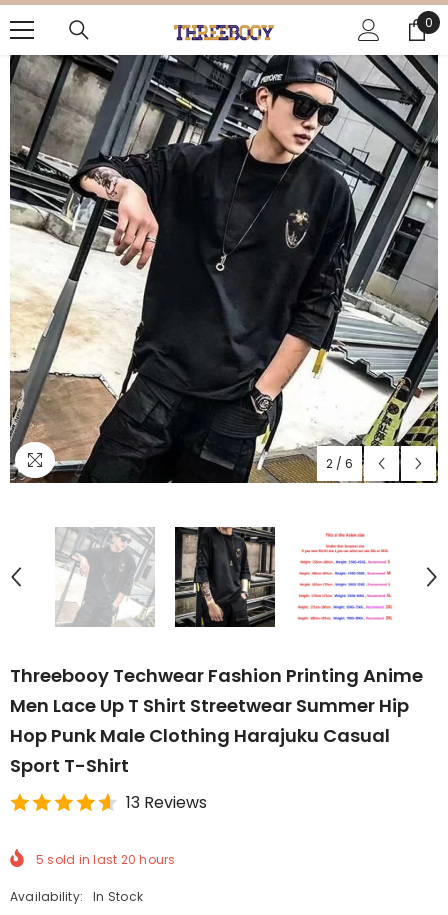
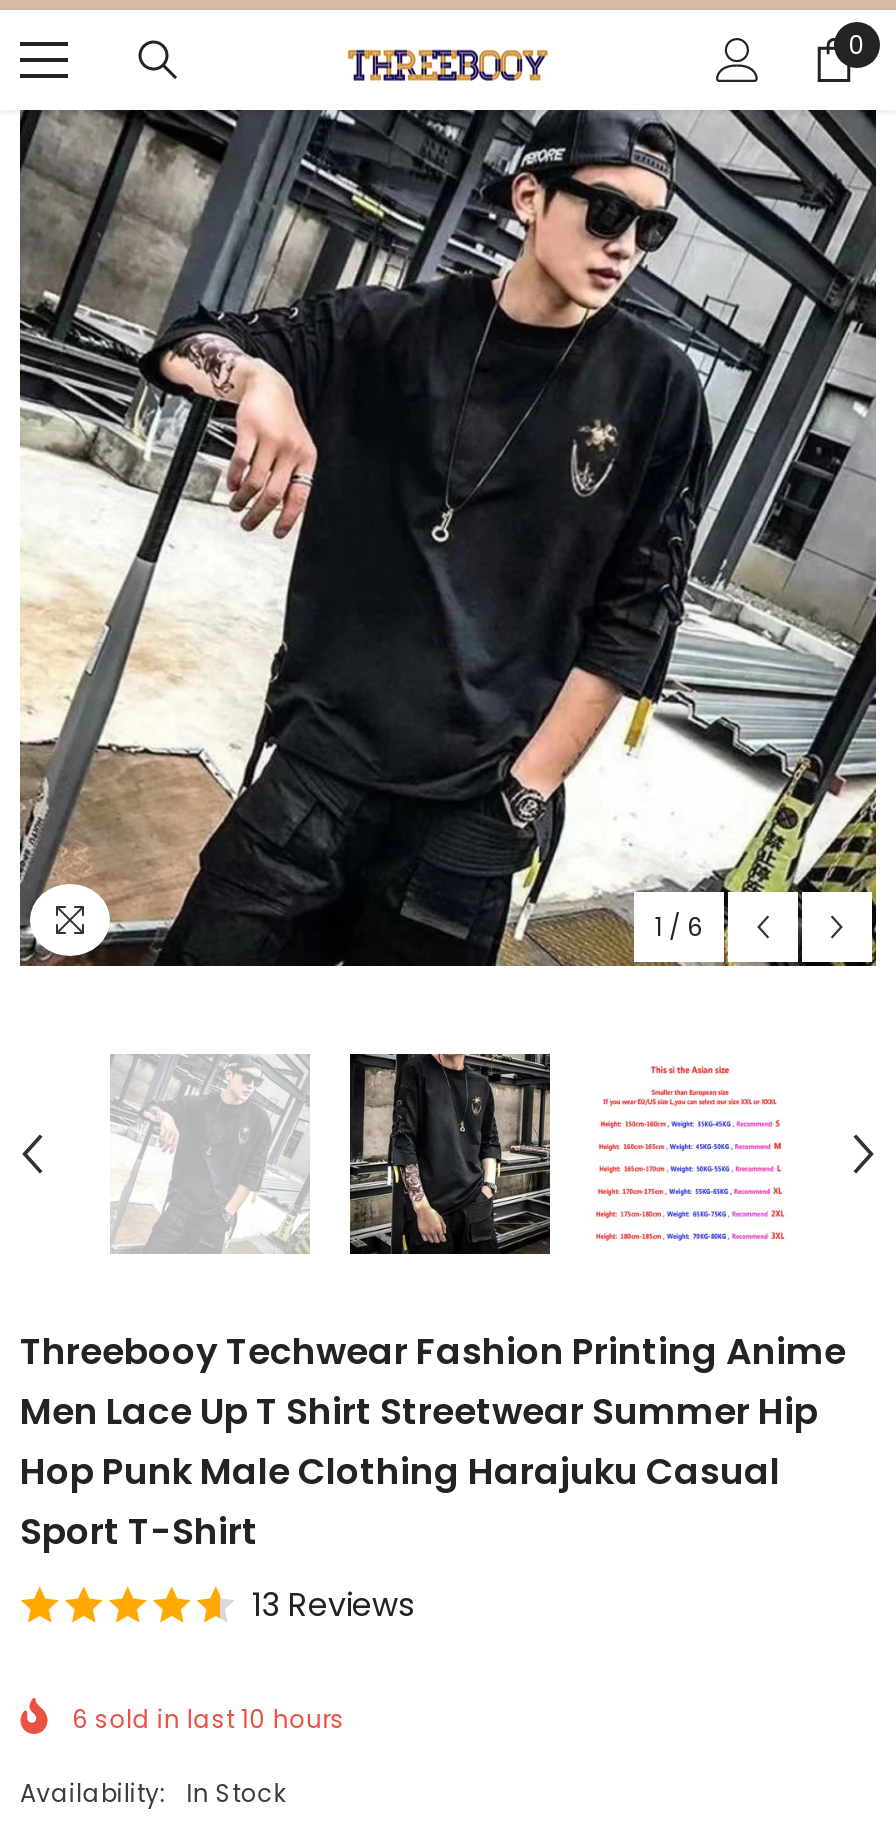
- 2 / 6
+ 1 / 6

- 5 sold in last 20 hours
+ 6 sold in last 10 hours
